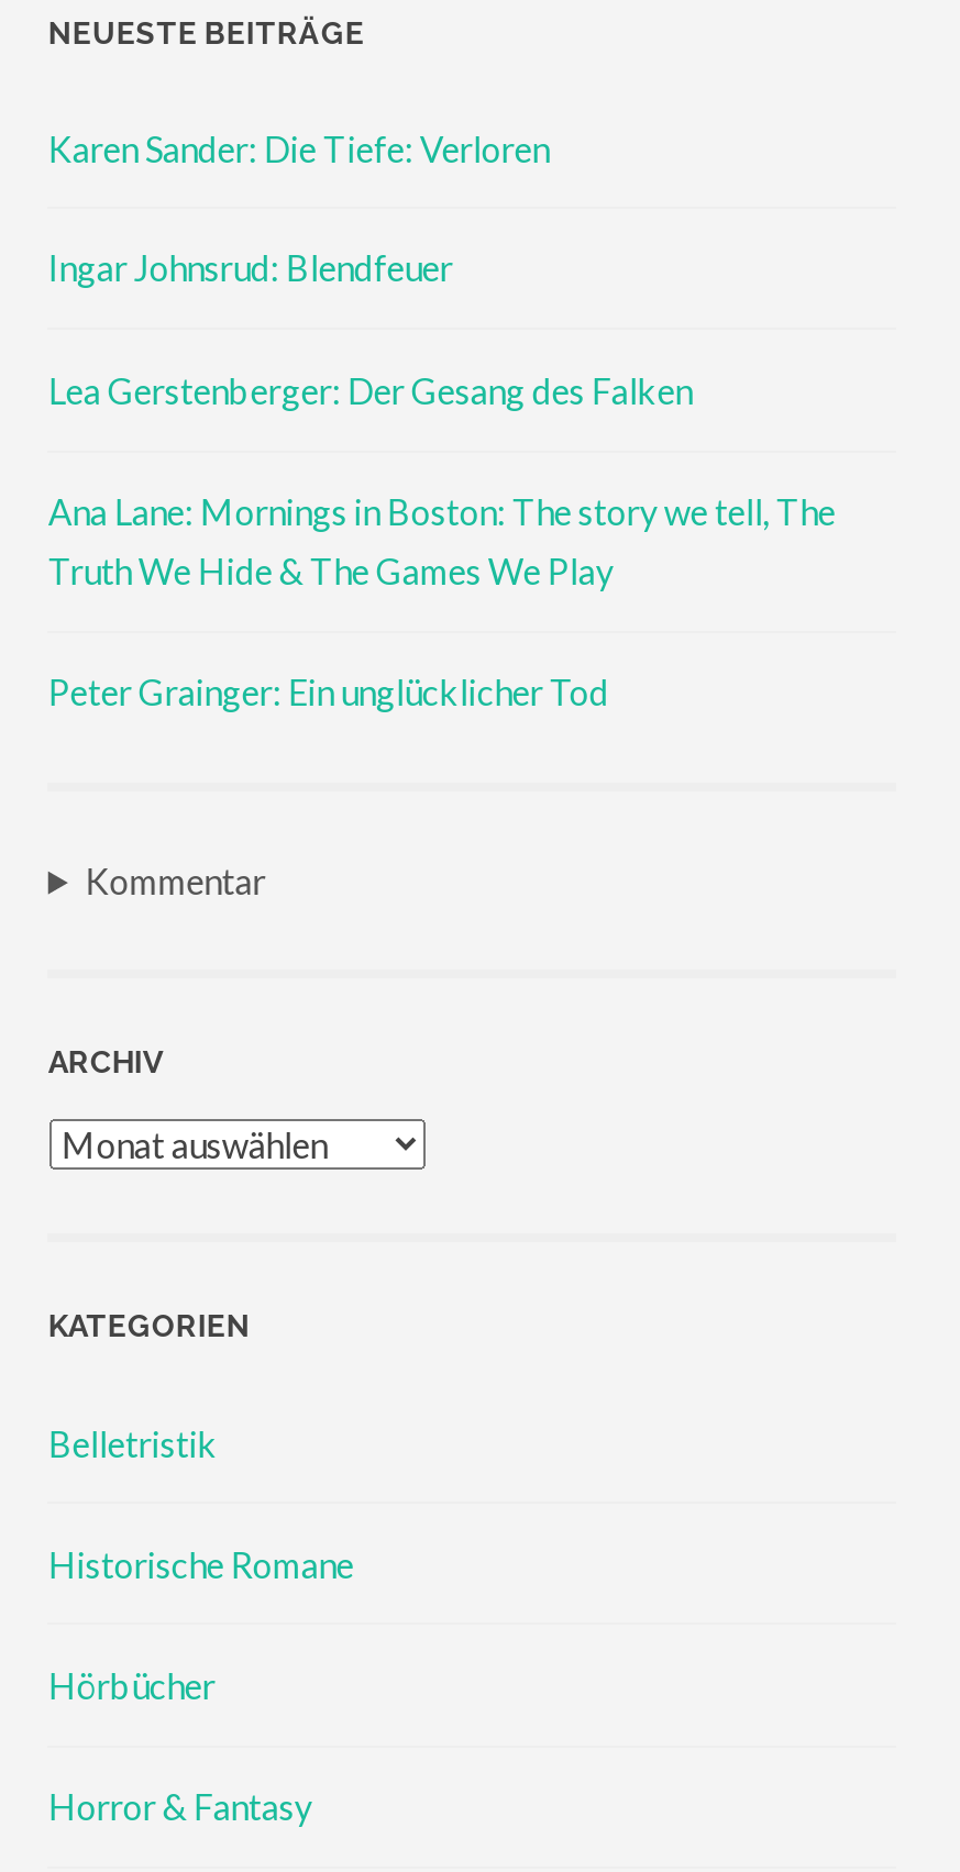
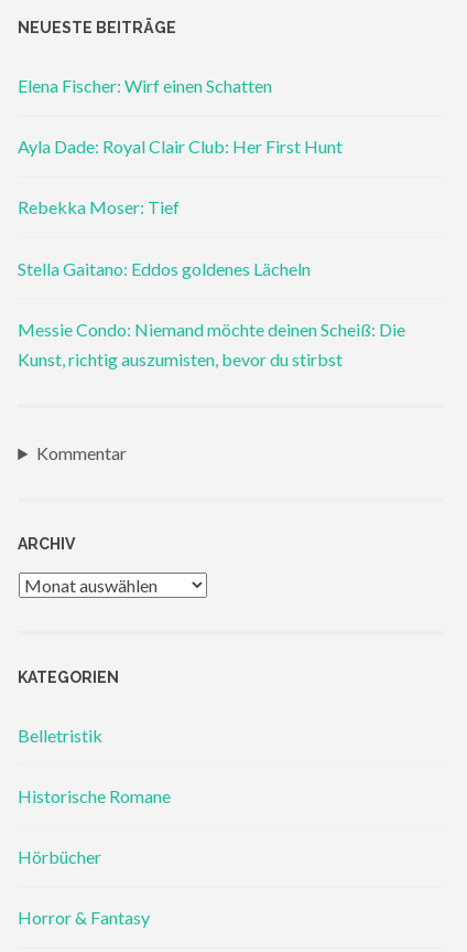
- Karen Sander: Die Tiefe: Verloren
+ Elena Fischer: Wirf einen Schatten

- Ingar Johnsrud: Blendfeuer
+ Ayla Dade: Royal Clair Club: Her First Hunt

- Lea Gerstenberger: Der Gesang des Falken
+ Rebekka Moser: Tief

- Ana Lane: Mornings in Boston: The story we tell, The
- Truth We Hide & The Games We Play
+ Stella Gaitano: Eddos goldenes Lächeln

- Peter Grainger: Ein unglücklicher Tod
+ Messie Condo: Niemand möchte deinen Scheiß: Die
+ Kunst, richtig auszumisten, bevor du stirbst
